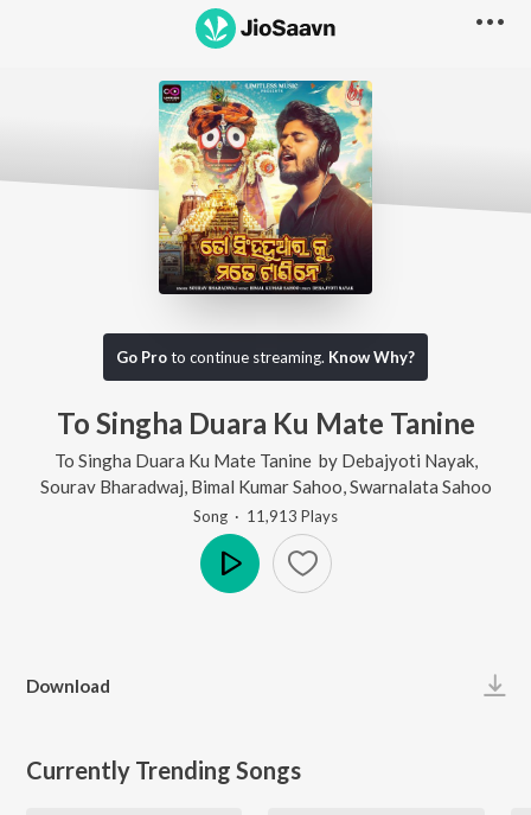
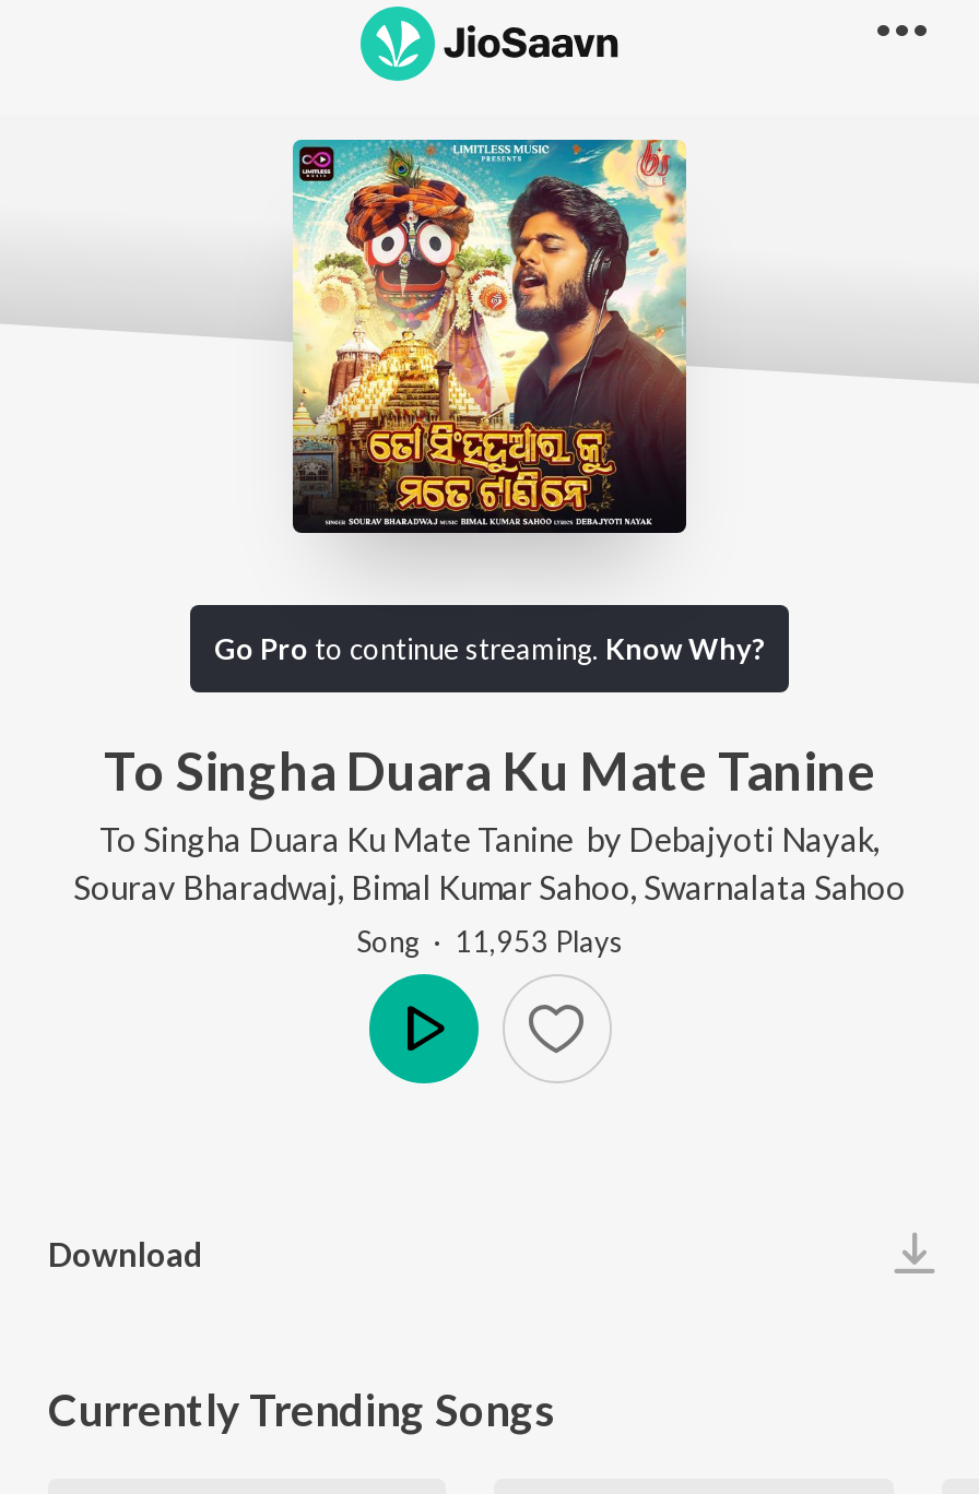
- Song · 11,913 Plays
+ Song · 11,953 Plays
